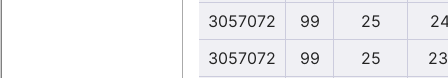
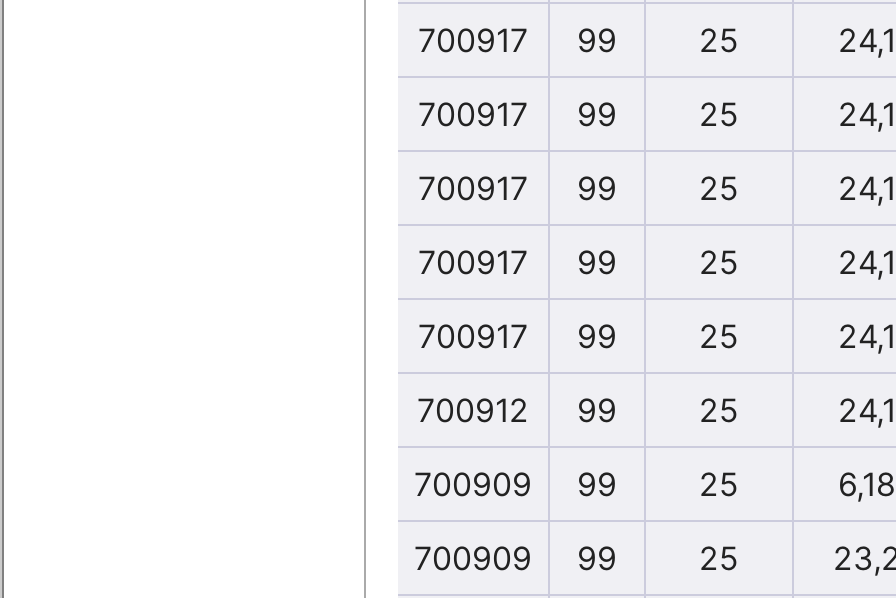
- 3057072 99
+ 700917 99

- 3057072
+ 700917
+ 99
+ 25
+ 24,1
+ 700917
+ 99
+ 25
+ 24,1
+ 700917
+ 99
+ 25
+ 24,1
+ 700917
+ 99
+ 25
+ 24,1
+ 700912
+ 99
+ 25
+ 24,1
+ 700909
+ 99
+ 25
+ 6,18
+ 700909
